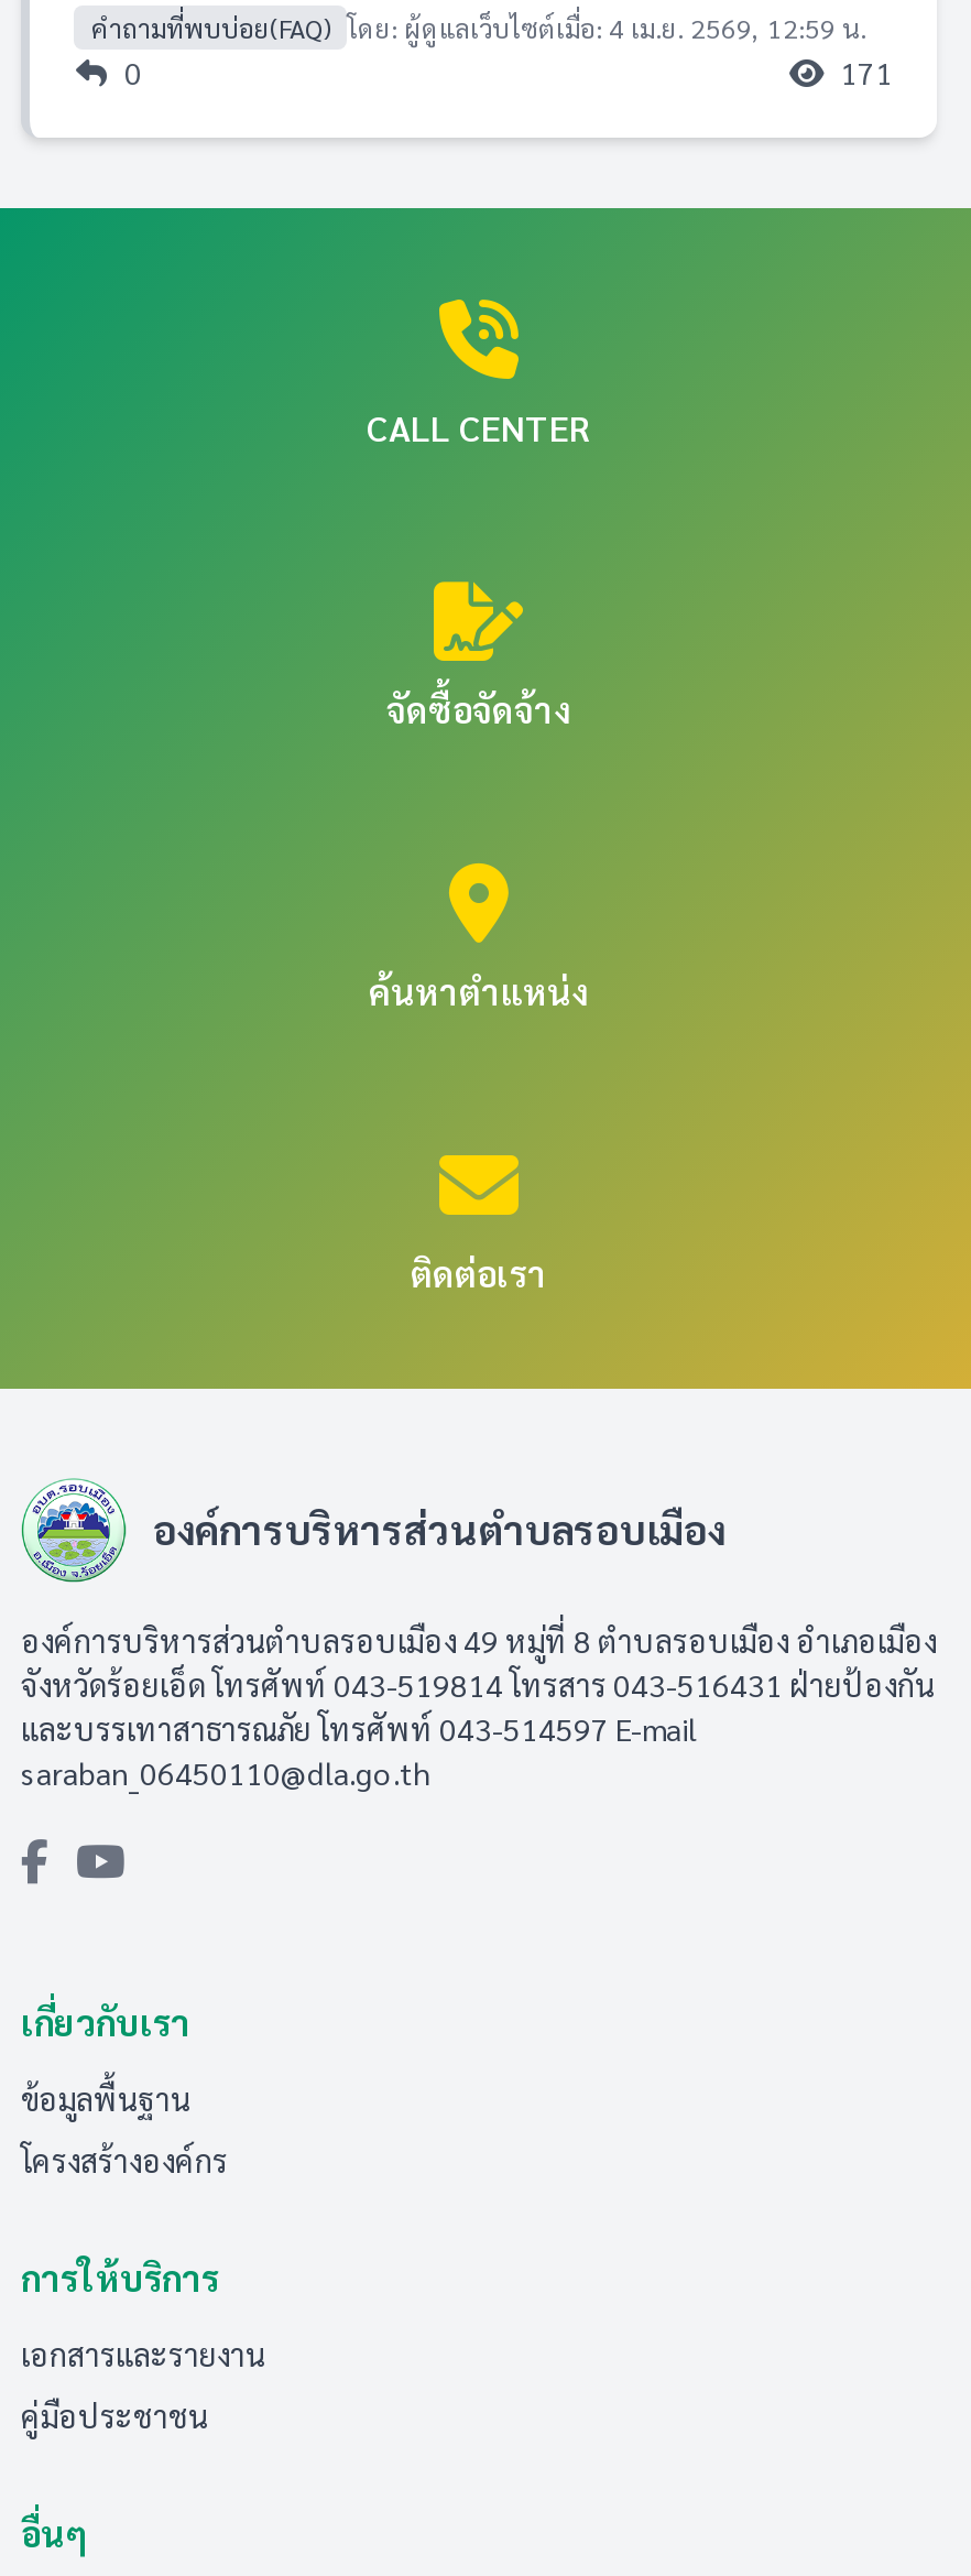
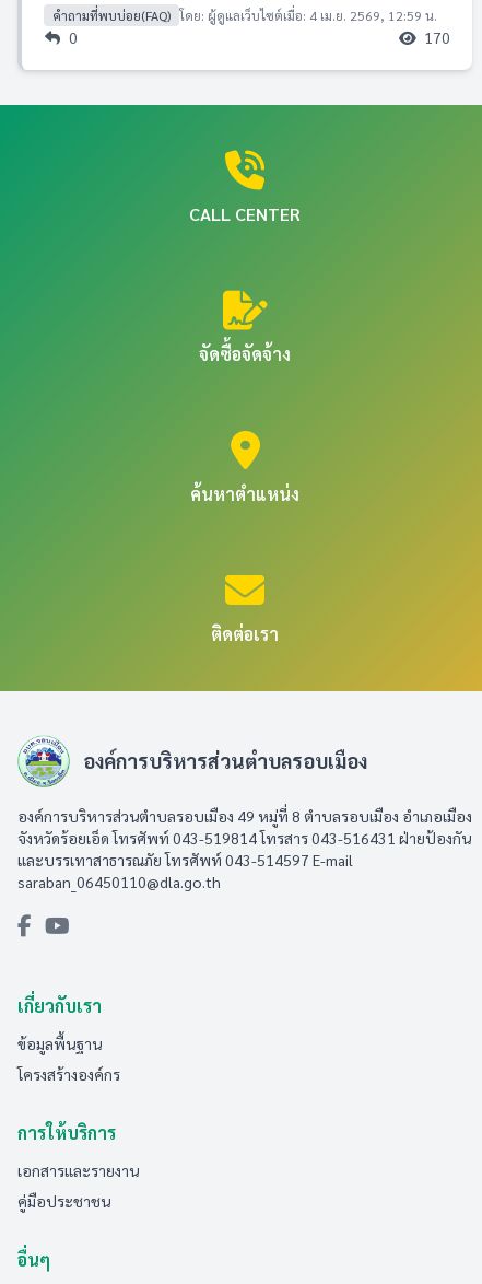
- 171
+ 170
